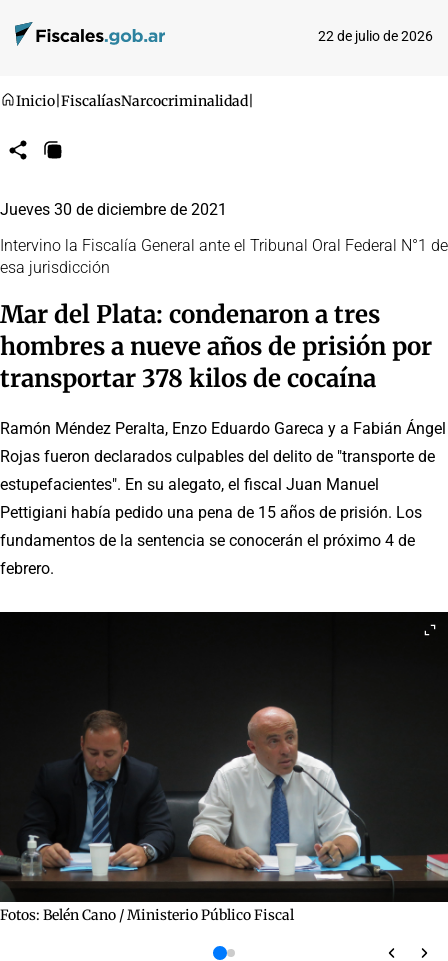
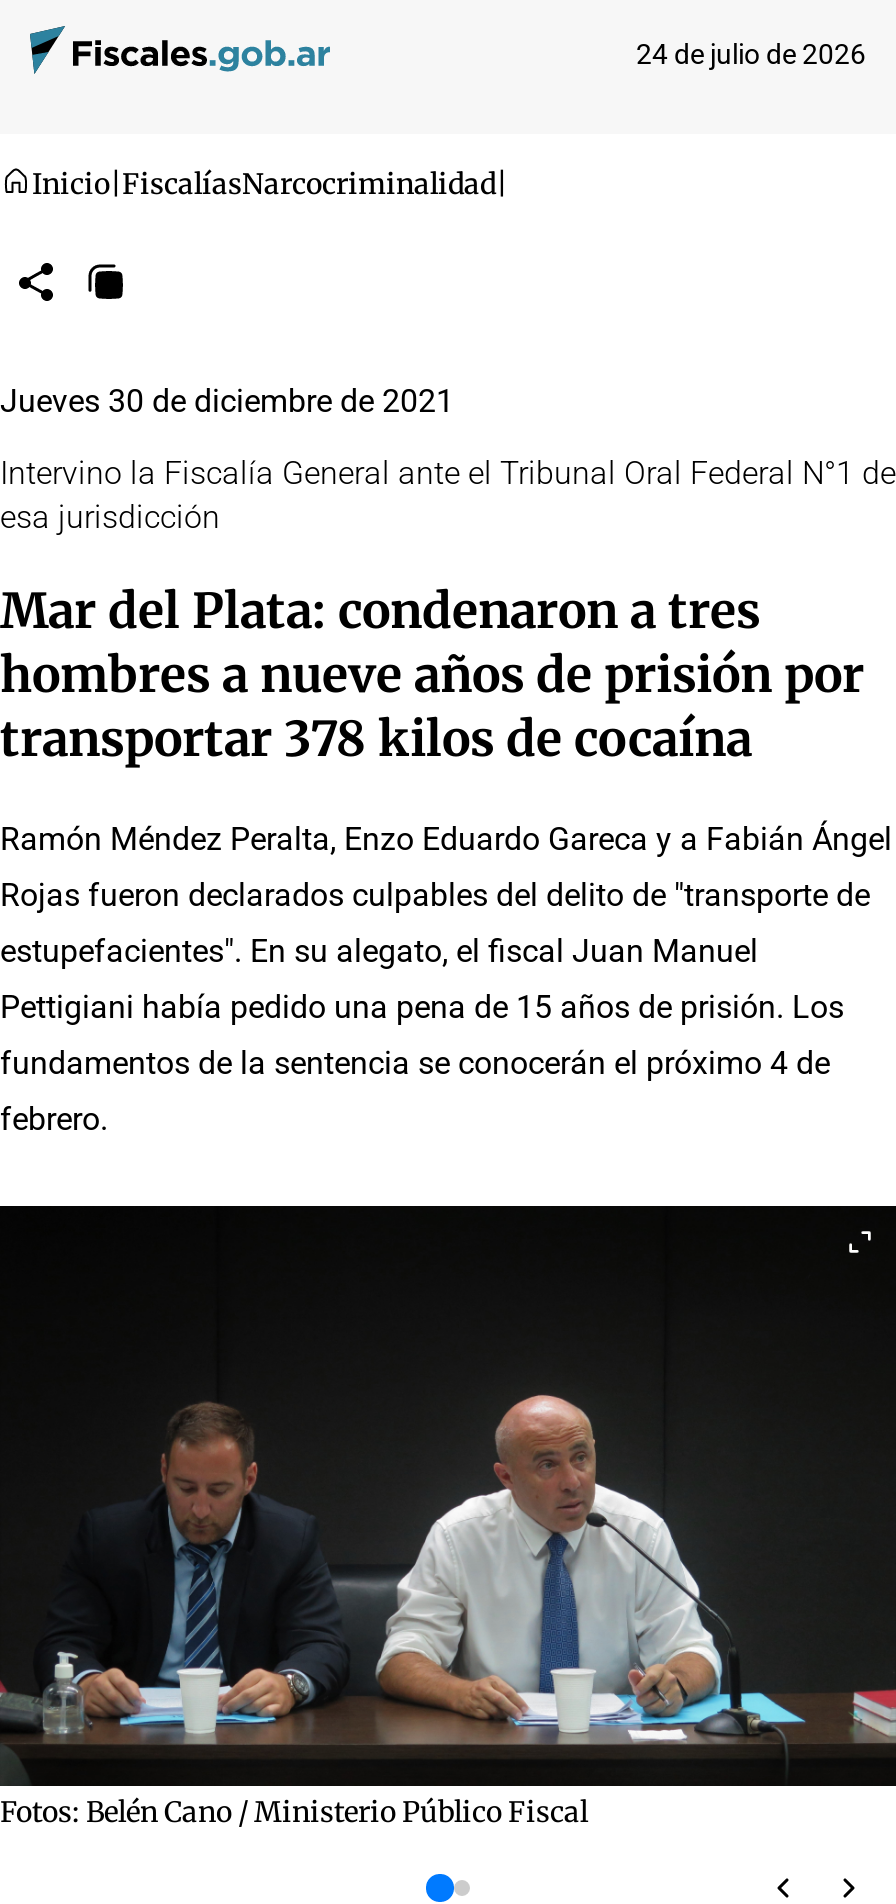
- 22 de julio de 2026
+ 24 de julio de 2026
